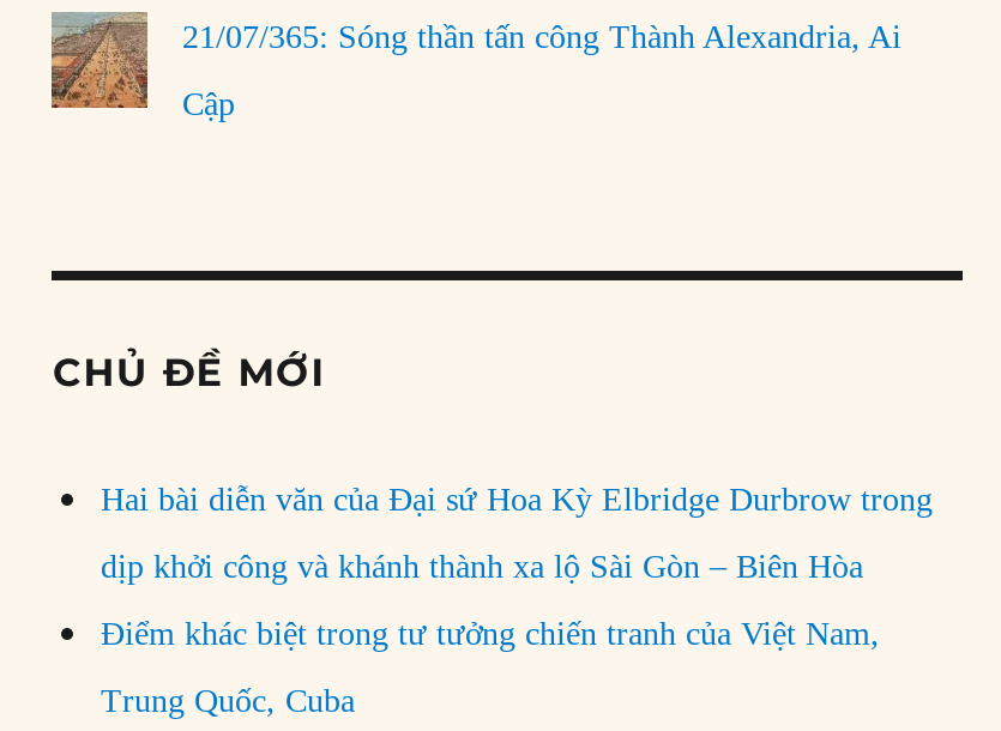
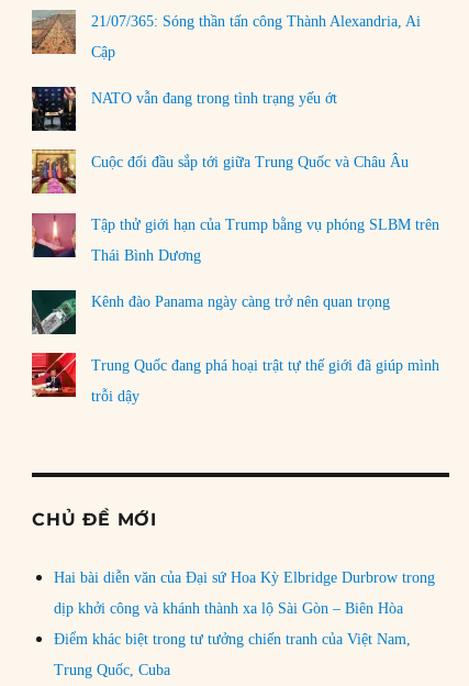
+ [image]
+ NATO vẫn đang trong tình trạng yếu ớt

+ [image]
+ Cuộc đối đầu sắp tới giữa Trung Quốc và Châu Âu

+ [image]
+ Tập thử giới hạn của Trump bằng vụ phóng SLBM trên
+ Thái Bình Dương
+ Kênh đào Panama ngày càng trở nên quan trọng

+ [image]
+ Trung Quốc đang phá hoại trật tự thế giới đã giúp mình
+ trỗi dậy

+ [image]
